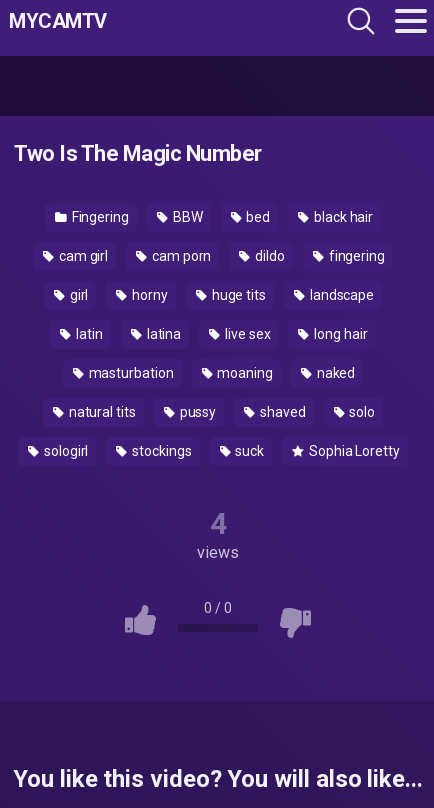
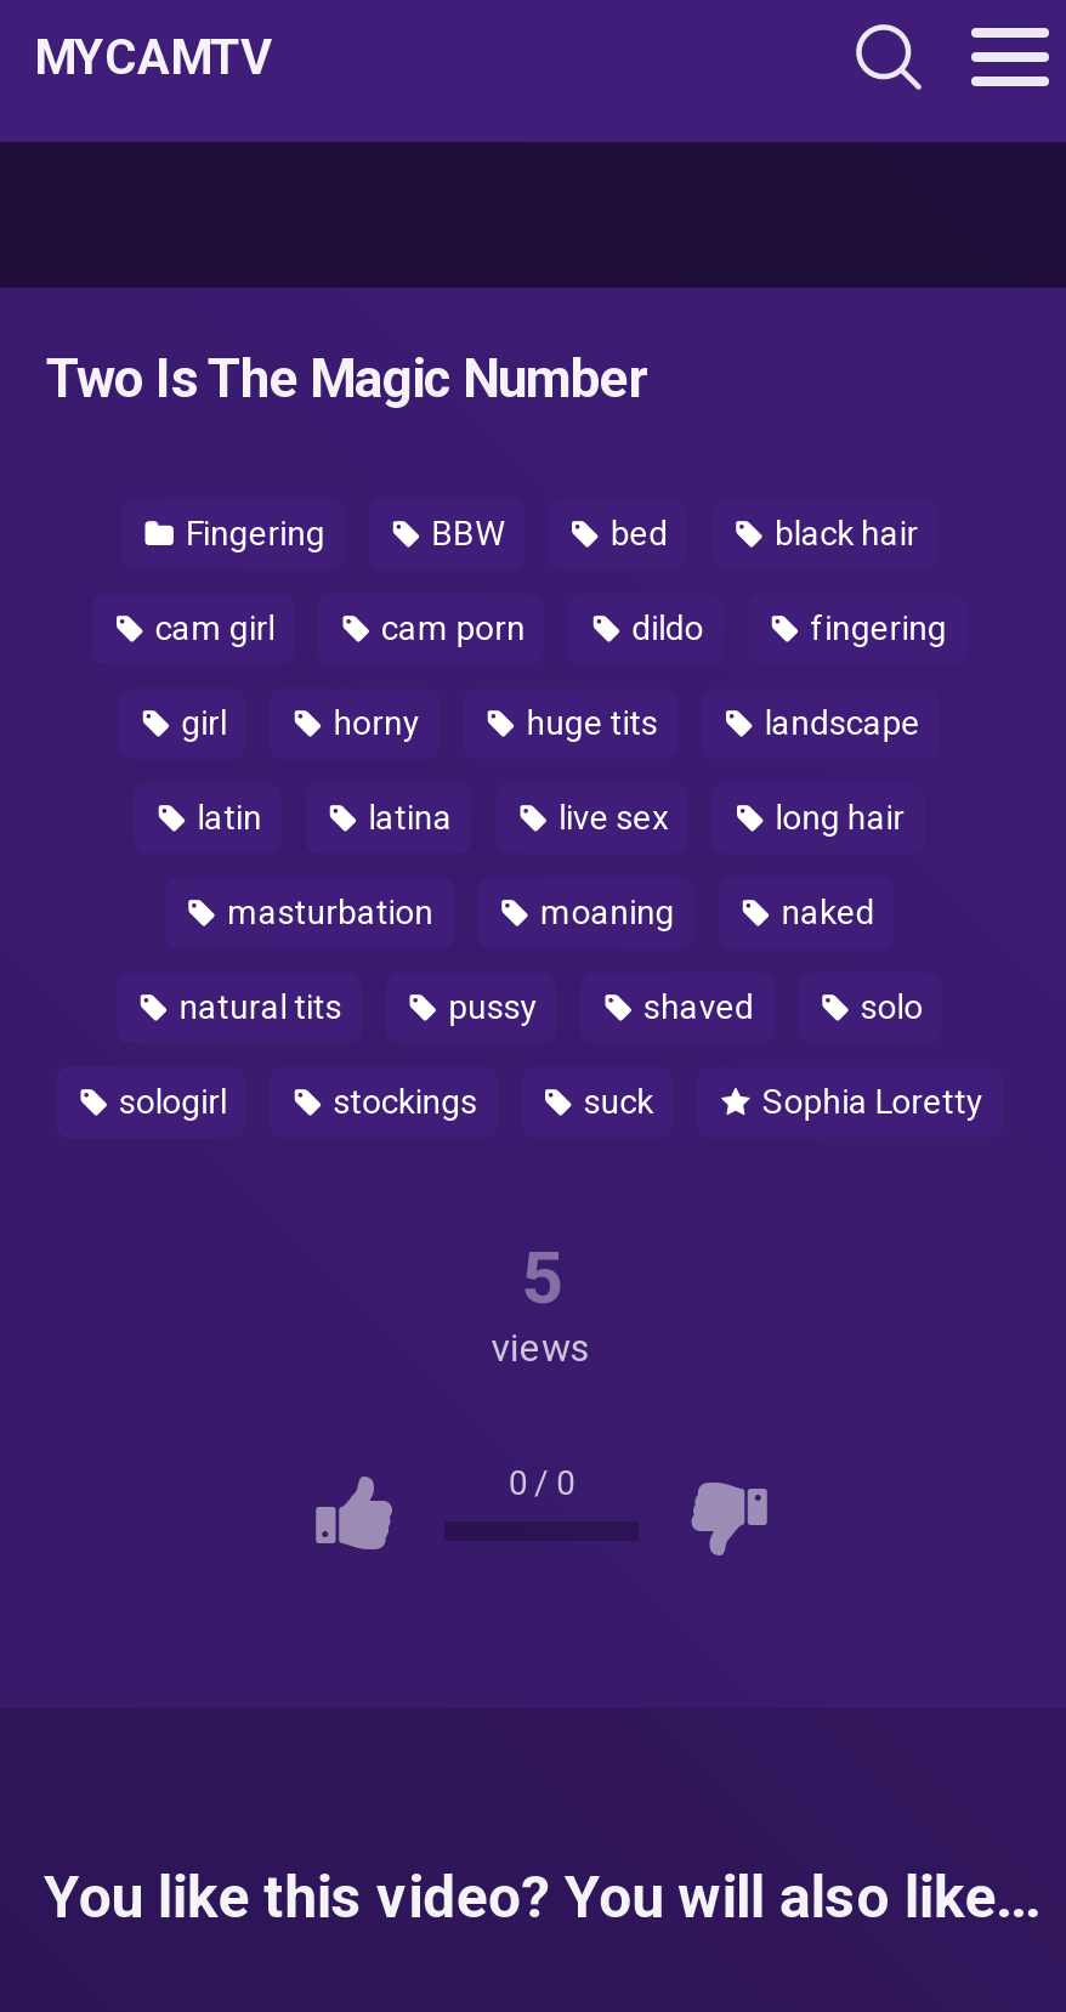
- 4
+ 5
